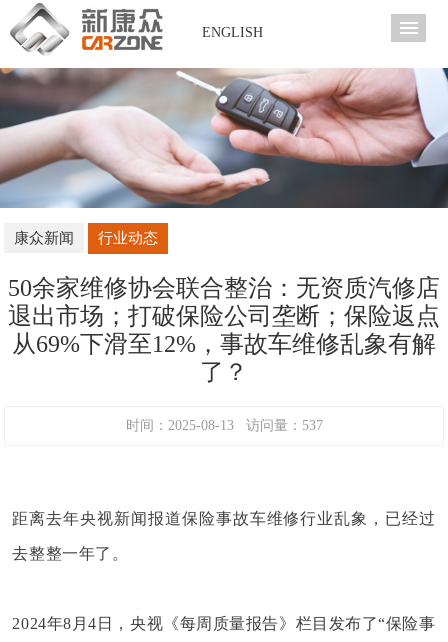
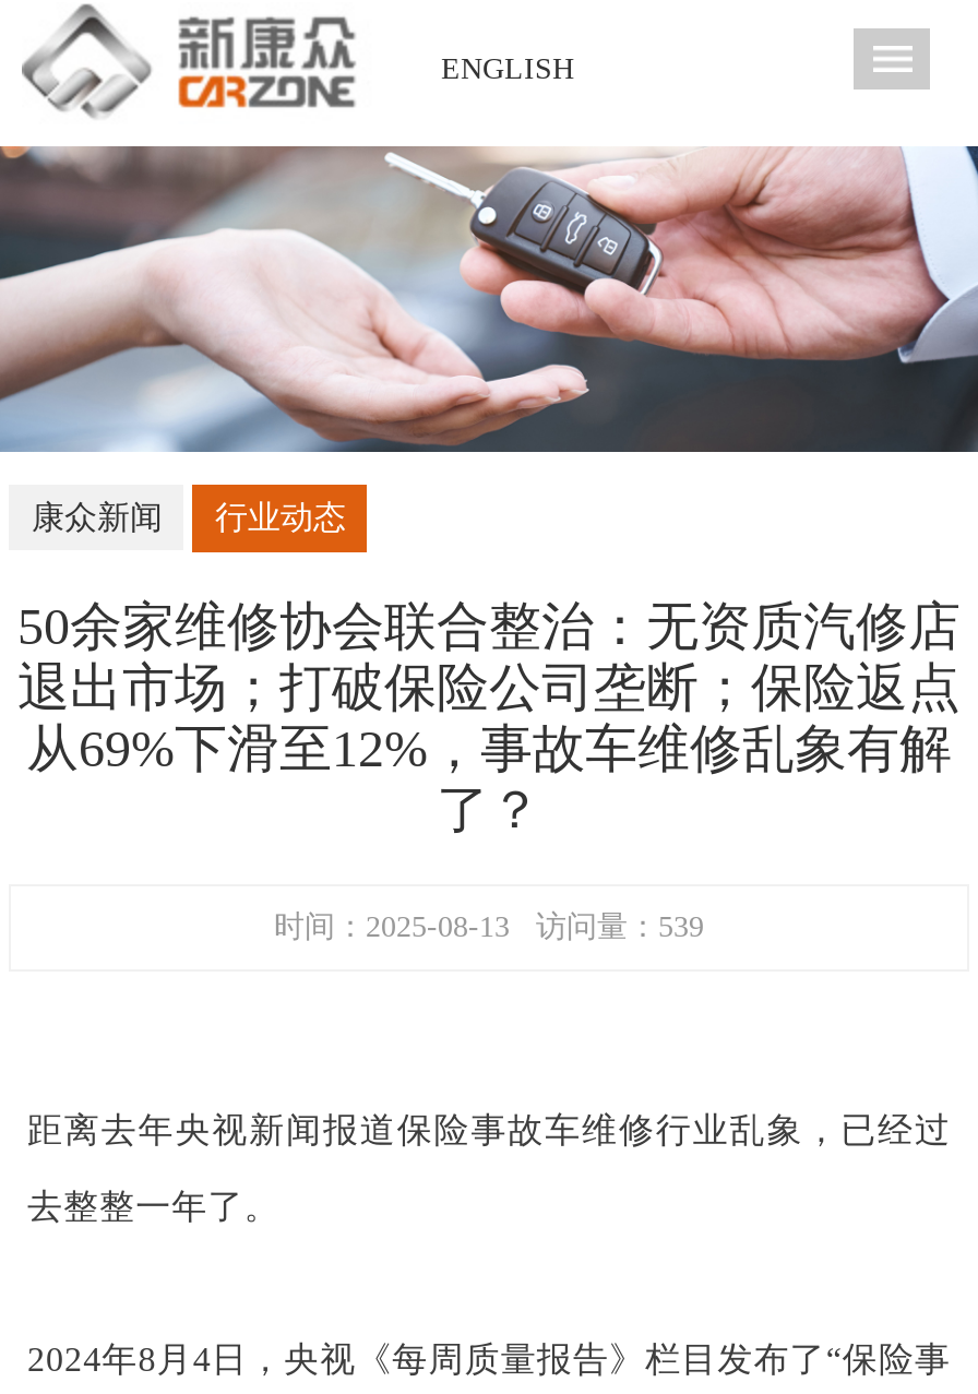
- 时间：2025-08-13 访问量：537
+ 时间：2025-08-13 访问量：539
